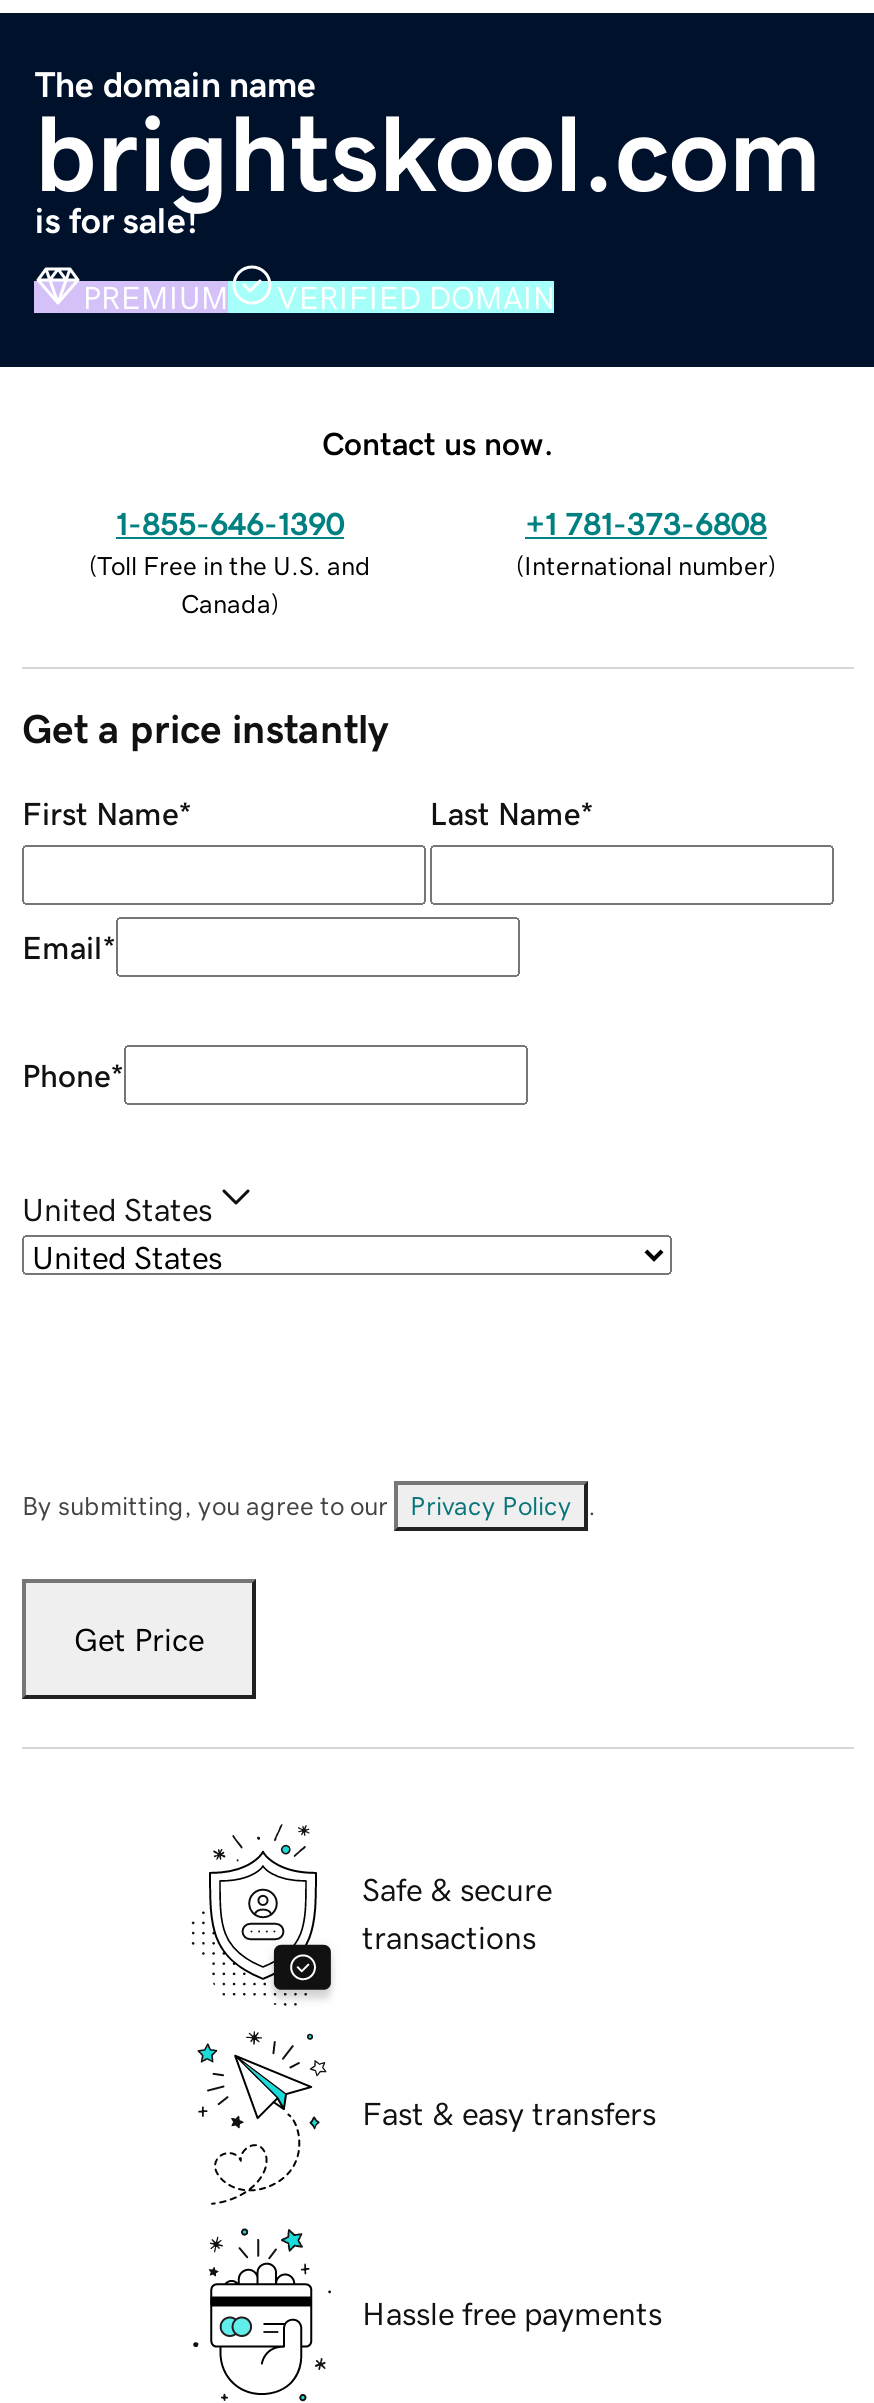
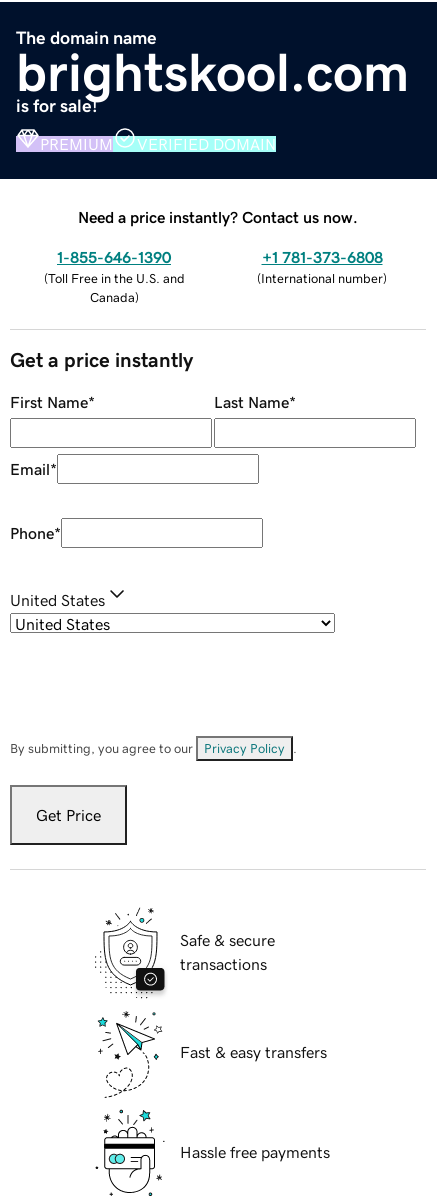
- Contact us now.
+ Need a price instantly? Contact us now.
